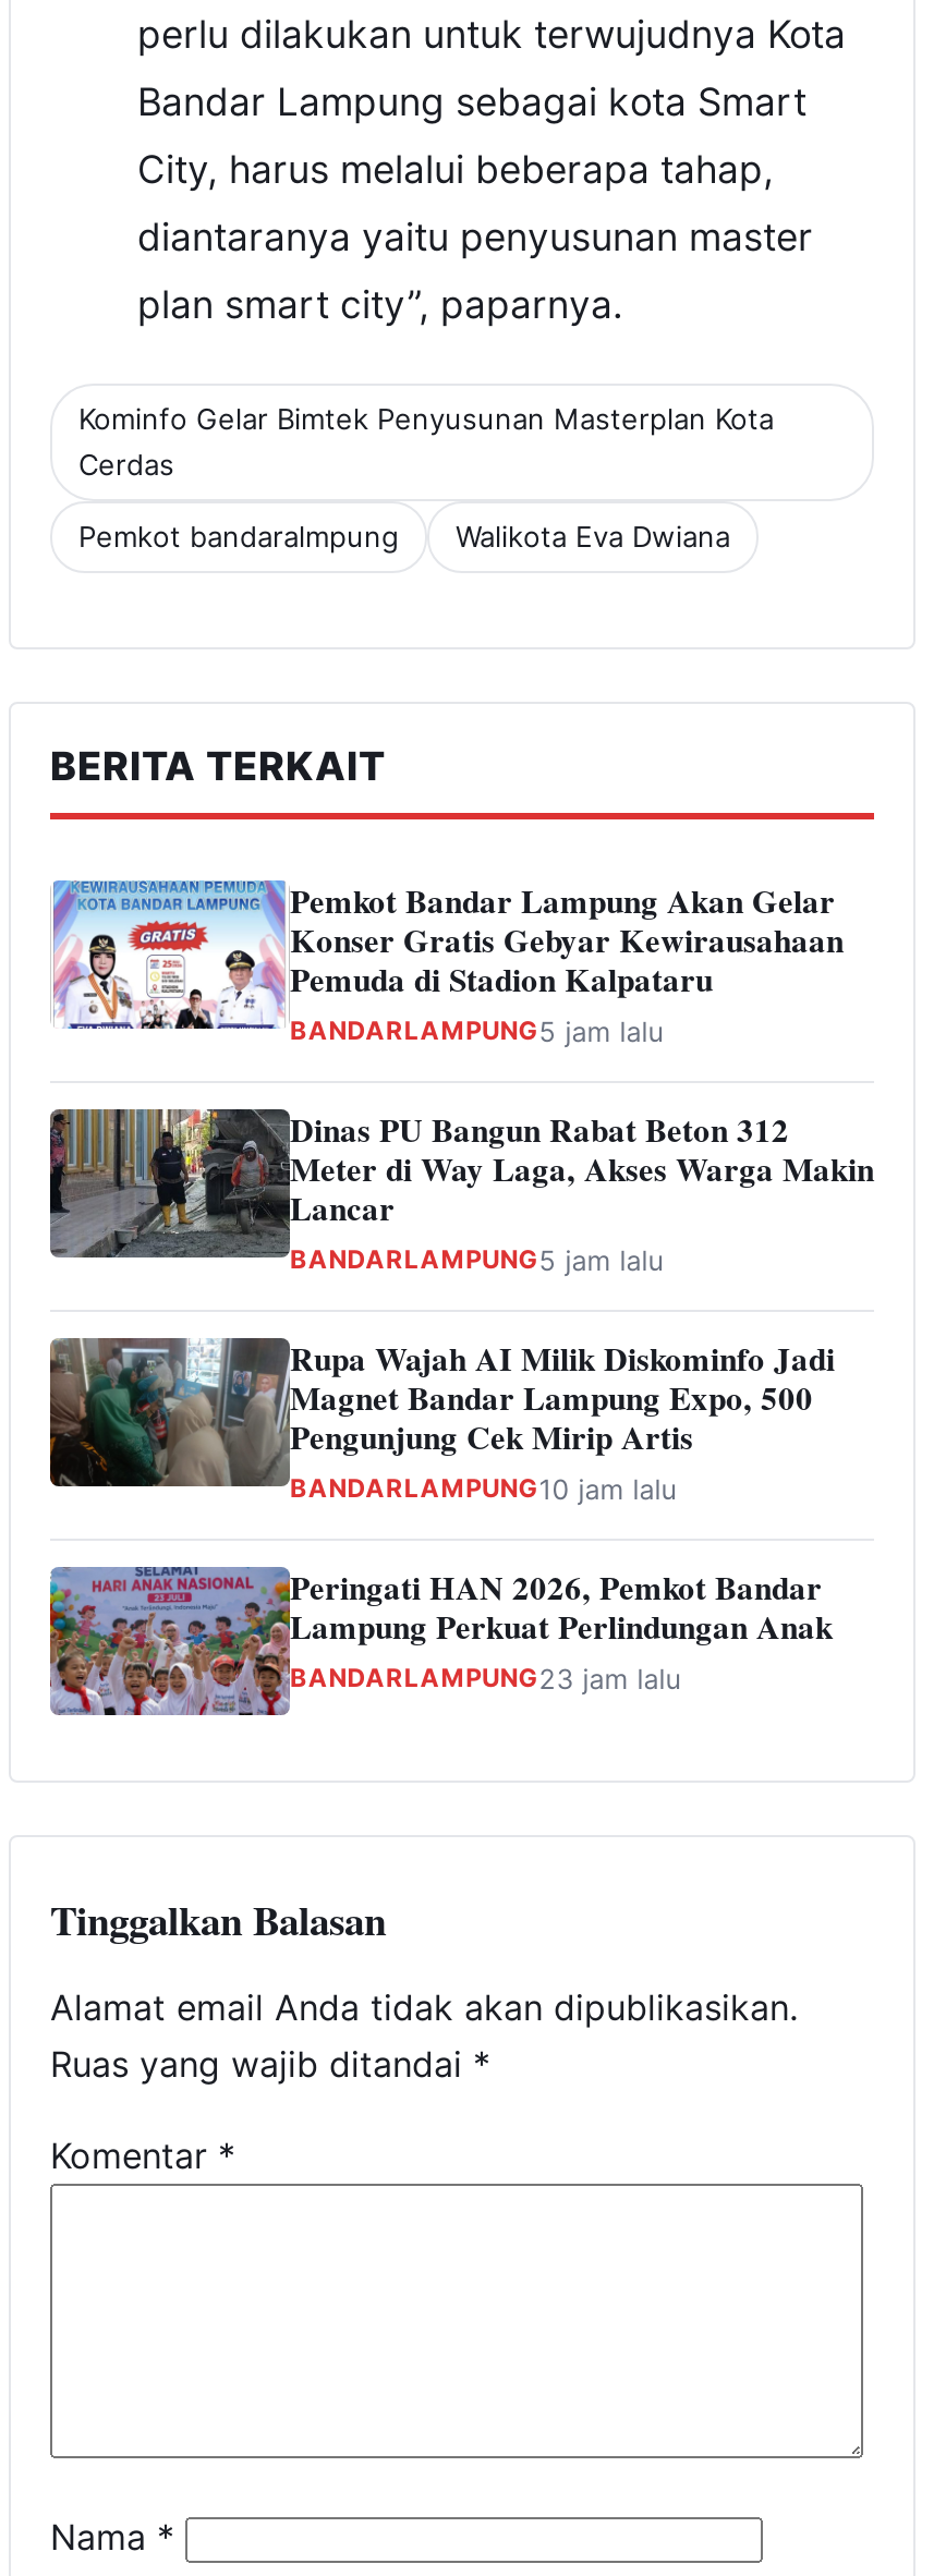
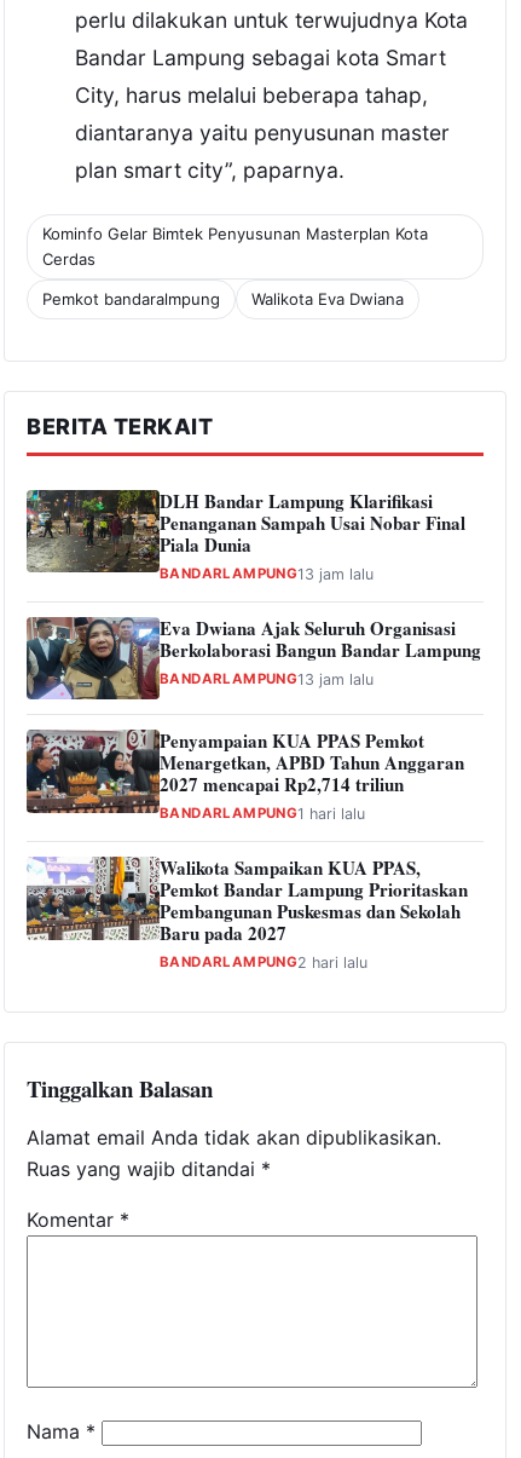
- [image]
- Pemkot Bandar Lampung Akan Gelar
- Konser Gratis Gebyar Kewirausahaan
- Pemuda di Stadion Kalpataru
- BANDARLAMPUNG5 jam lalu
+ [image]
+ DLH Bandar Lampung Klarifikasi
+ Penanganan Sampah Usai Nobar Final
+ Piala Dunia
+ BANDARLAMPUNG13 jam lalu

- [image]
- Dinas PU Bangun Rabat Beton 312
- Meter di Way Laga, Akses Warga Makin
- Lancar
- BANDARLAMPUNG5 jam lalu
+ [image]
+ Eva Dwiana Ajak Seluruh Organisasi
+ Berkolaborasi Bangun Bandar Lampung
+ BANDARLAMPUNG13 jam lalu

- [image]
- Rupa Wajah AI Milik Diskominfo Jadi
- Magnet Bandar Lampung Expo, 500
- Pengunjung Cek Mirip Artis
- BANDARLAMPUNG10 jam lalu
+ [image]
+ Penyampaian KUA PPAS Pemkot
+ Menargetkan, APBD Tahun Anggaran
+ 2027 mencapai Rp2,714 triliun
+ BANDARLAMPUNG1 hari lalu

- [image]
- Peringati HAN 2026, Pemkot Bandar
- Lampung Perkuat Perlindungan Anak
- BANDARLAMPUNG23 jam lalu
+ [image]
+ Walikota Sampaikan KUA PPAS,
+ Pemkot Bandar Lampung Prioritaskan
+ Pembangunan Puskesmas dan Sekolah
+ Baru pada 2027
+ BANDARLAMPUNG2 hari lalu
